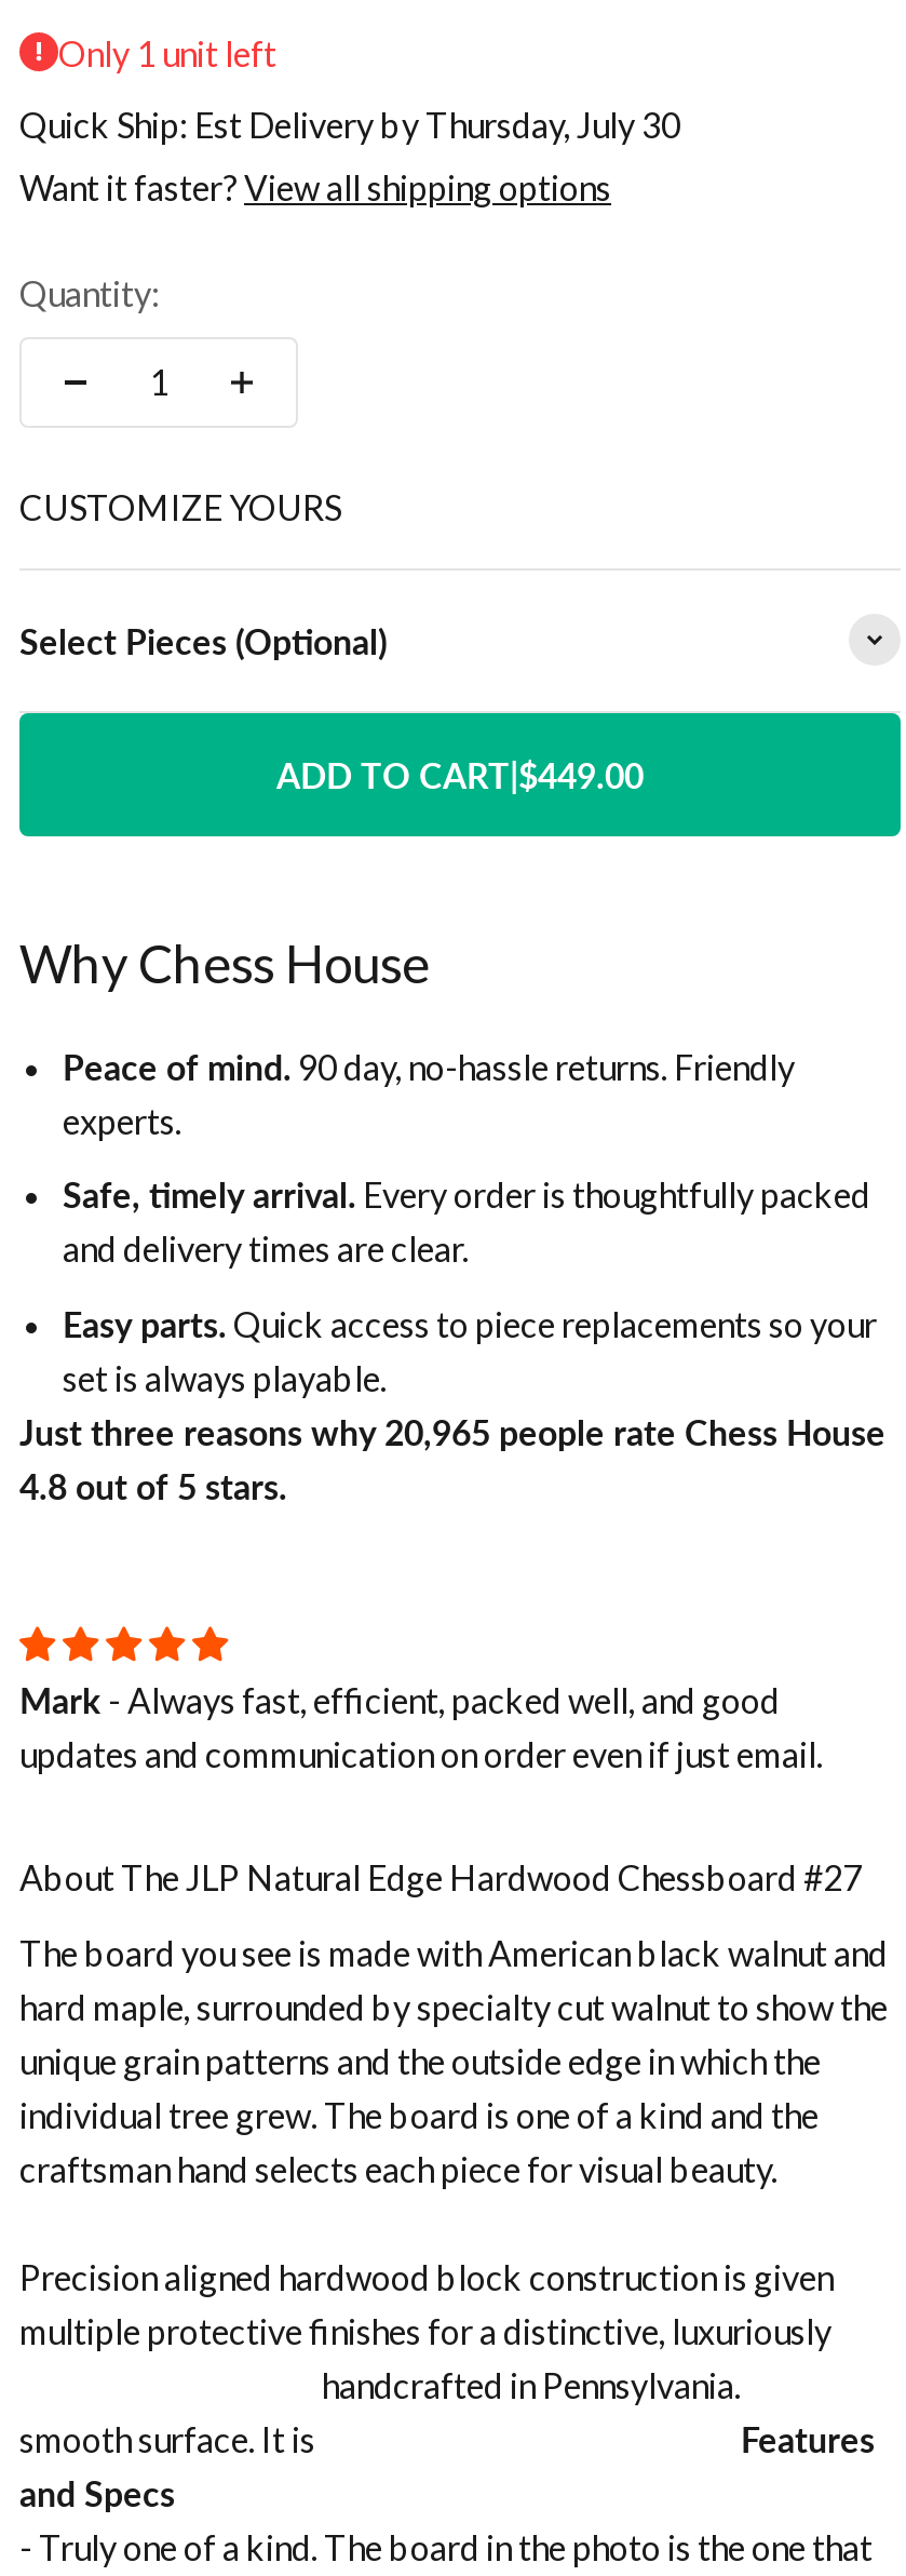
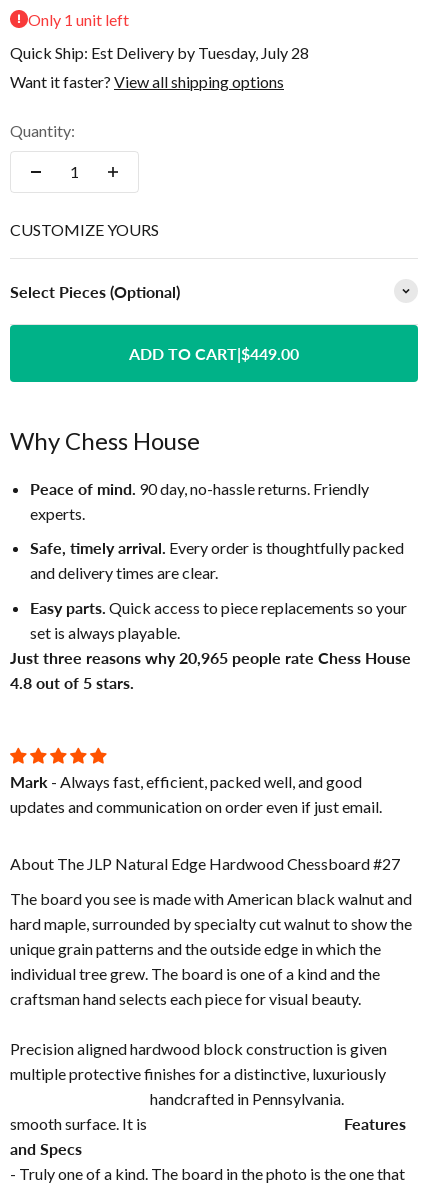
- Quick Ship: Est Delivery by Thursday, July 30
+ Quick Ship: Est Delivery by Tuesday, July 28
